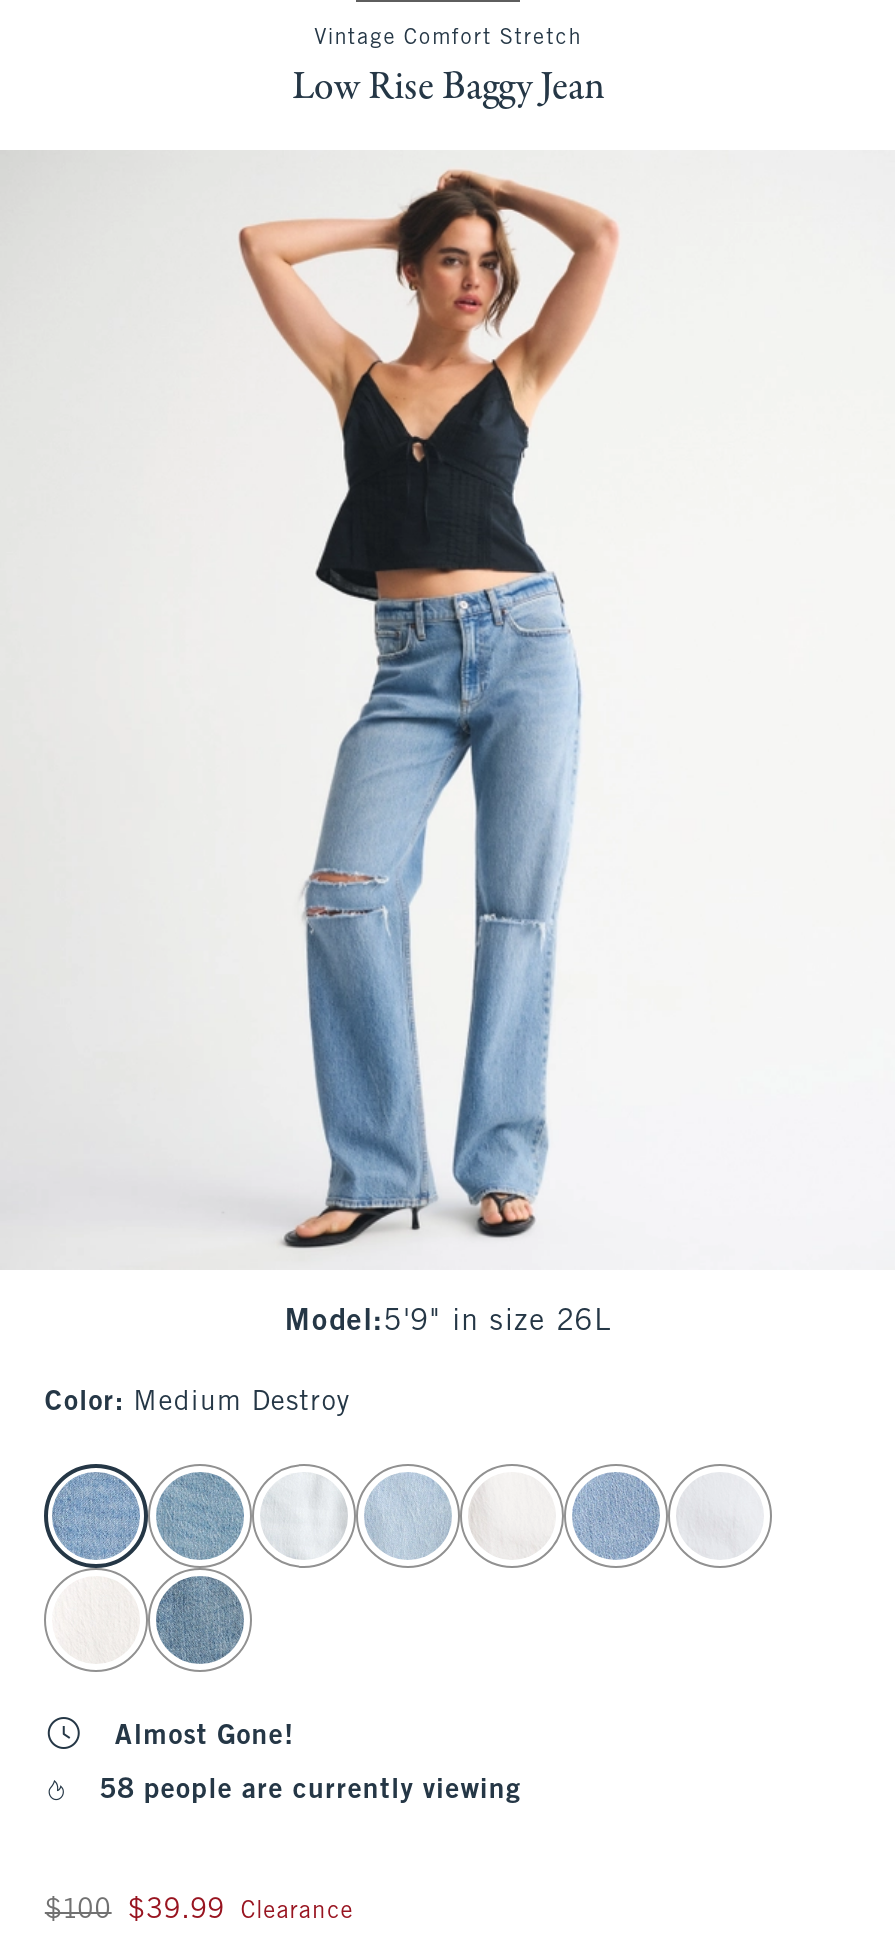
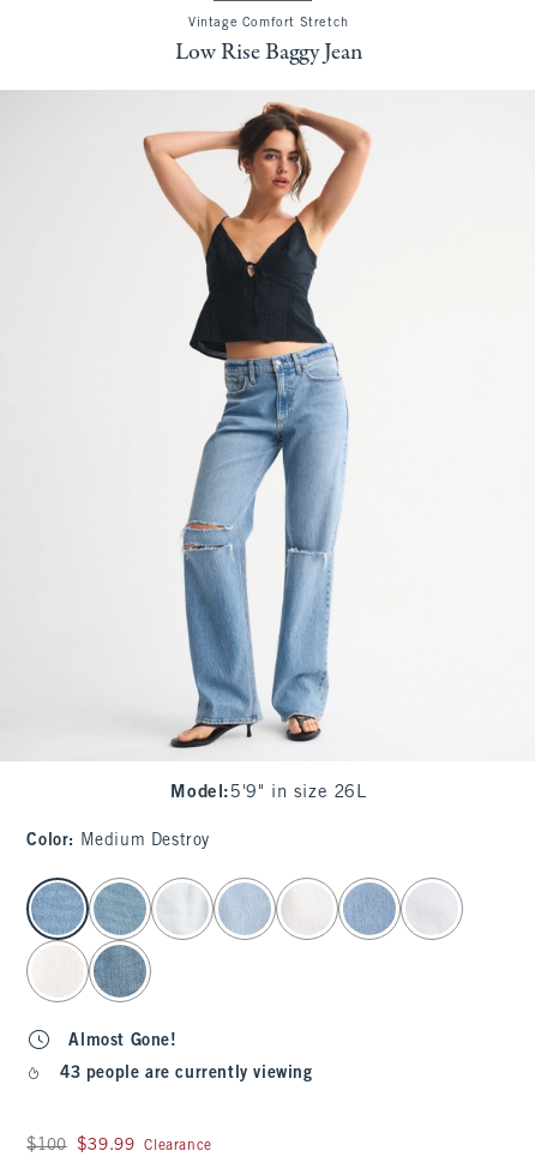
- 58 people are currently viewing
+ 43 people are currently viewing
